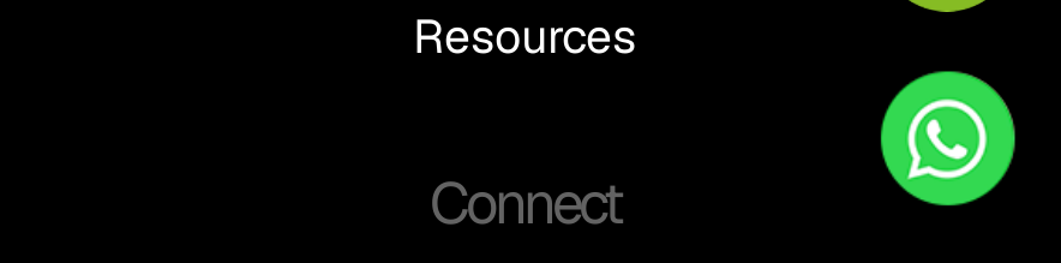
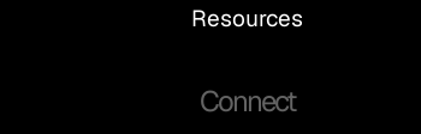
- [image]
